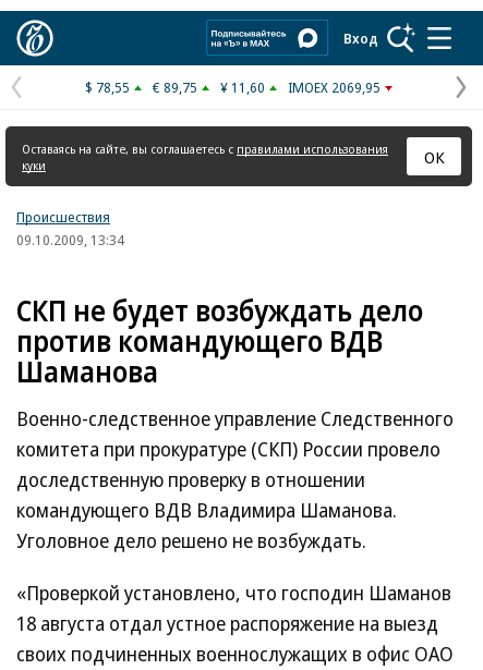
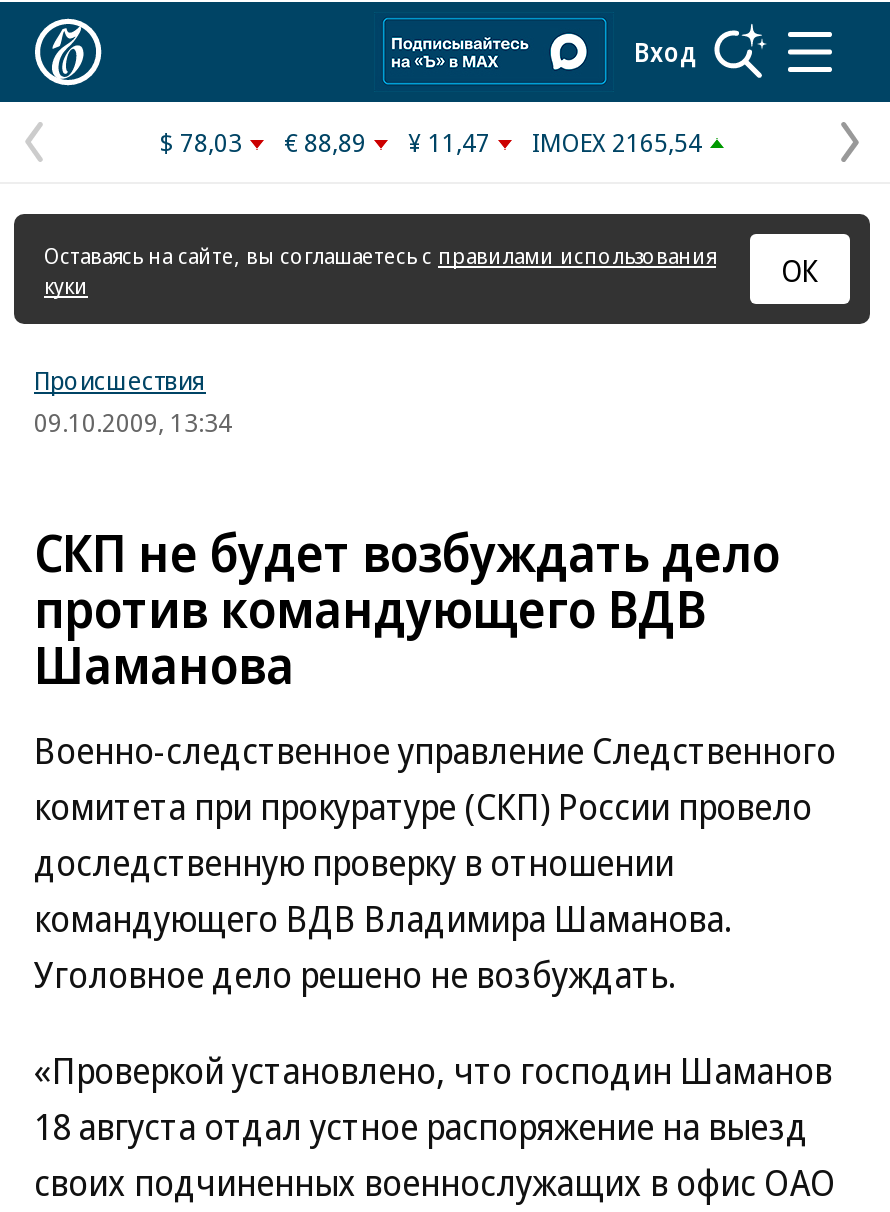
- $ 78,55
+ $ 78,03

- € 89,75
+ € 88,89

- ¥ 11,60
+ ¥ 11,47

- IMOEX 2069,95
+ IMOEX 2165,54
